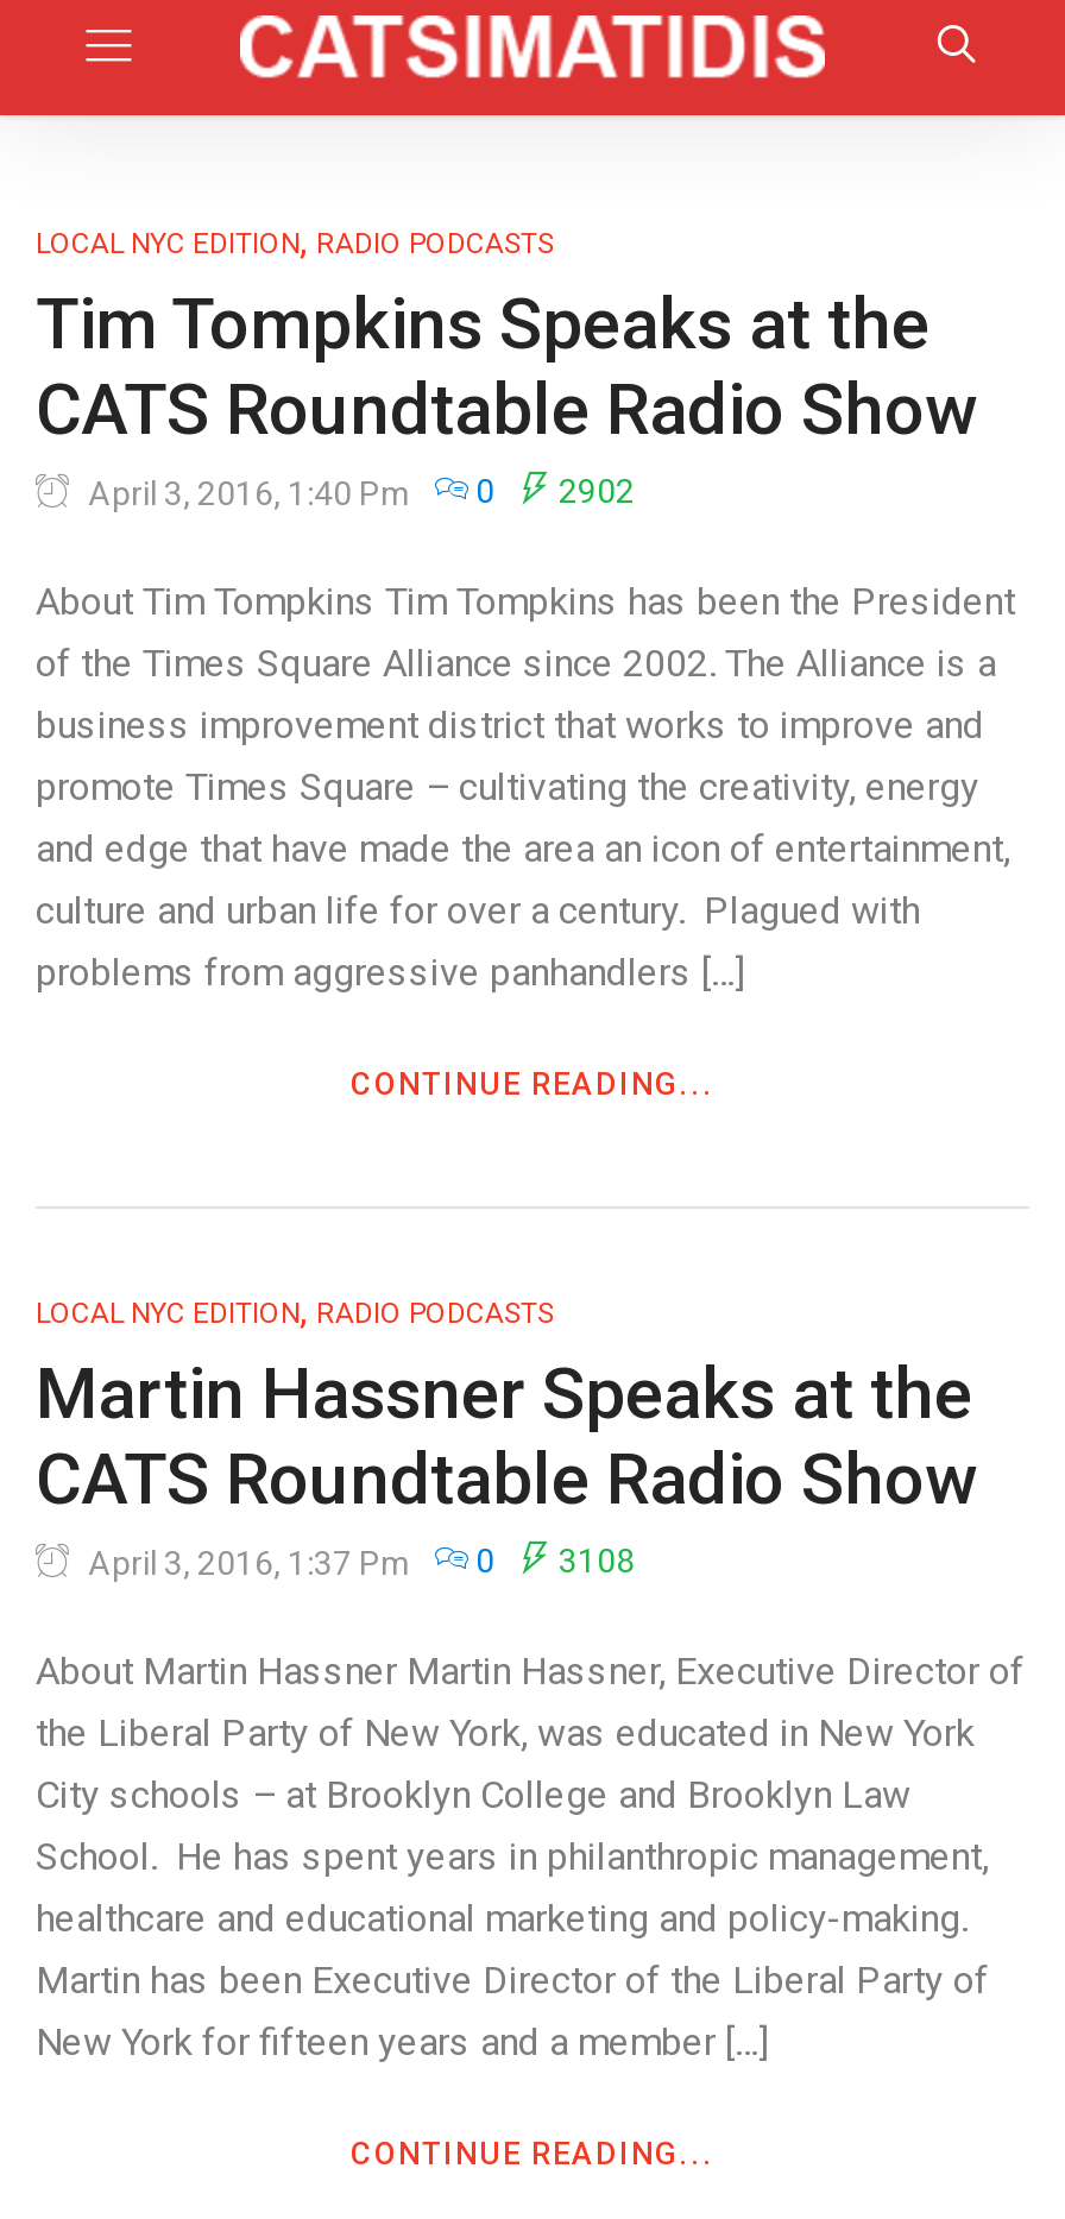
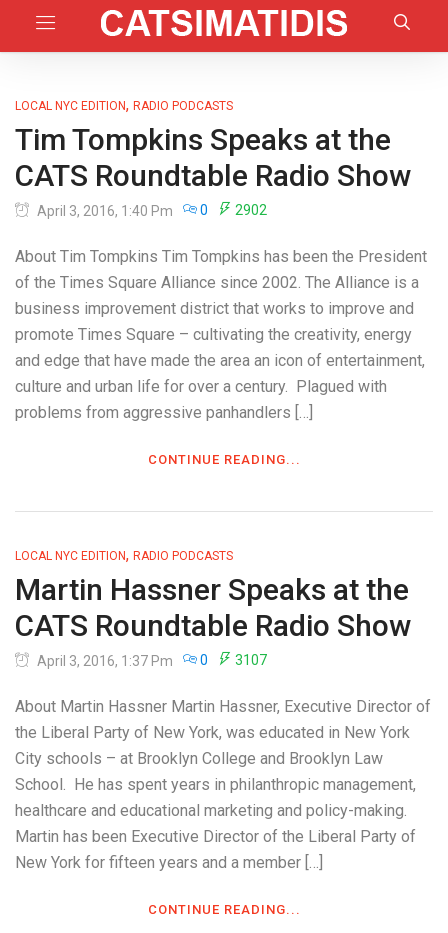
- April 3, 2016, 1:37 Pm 0 3108
+ April 3, 2016, 1:37 Pm 0 3107
